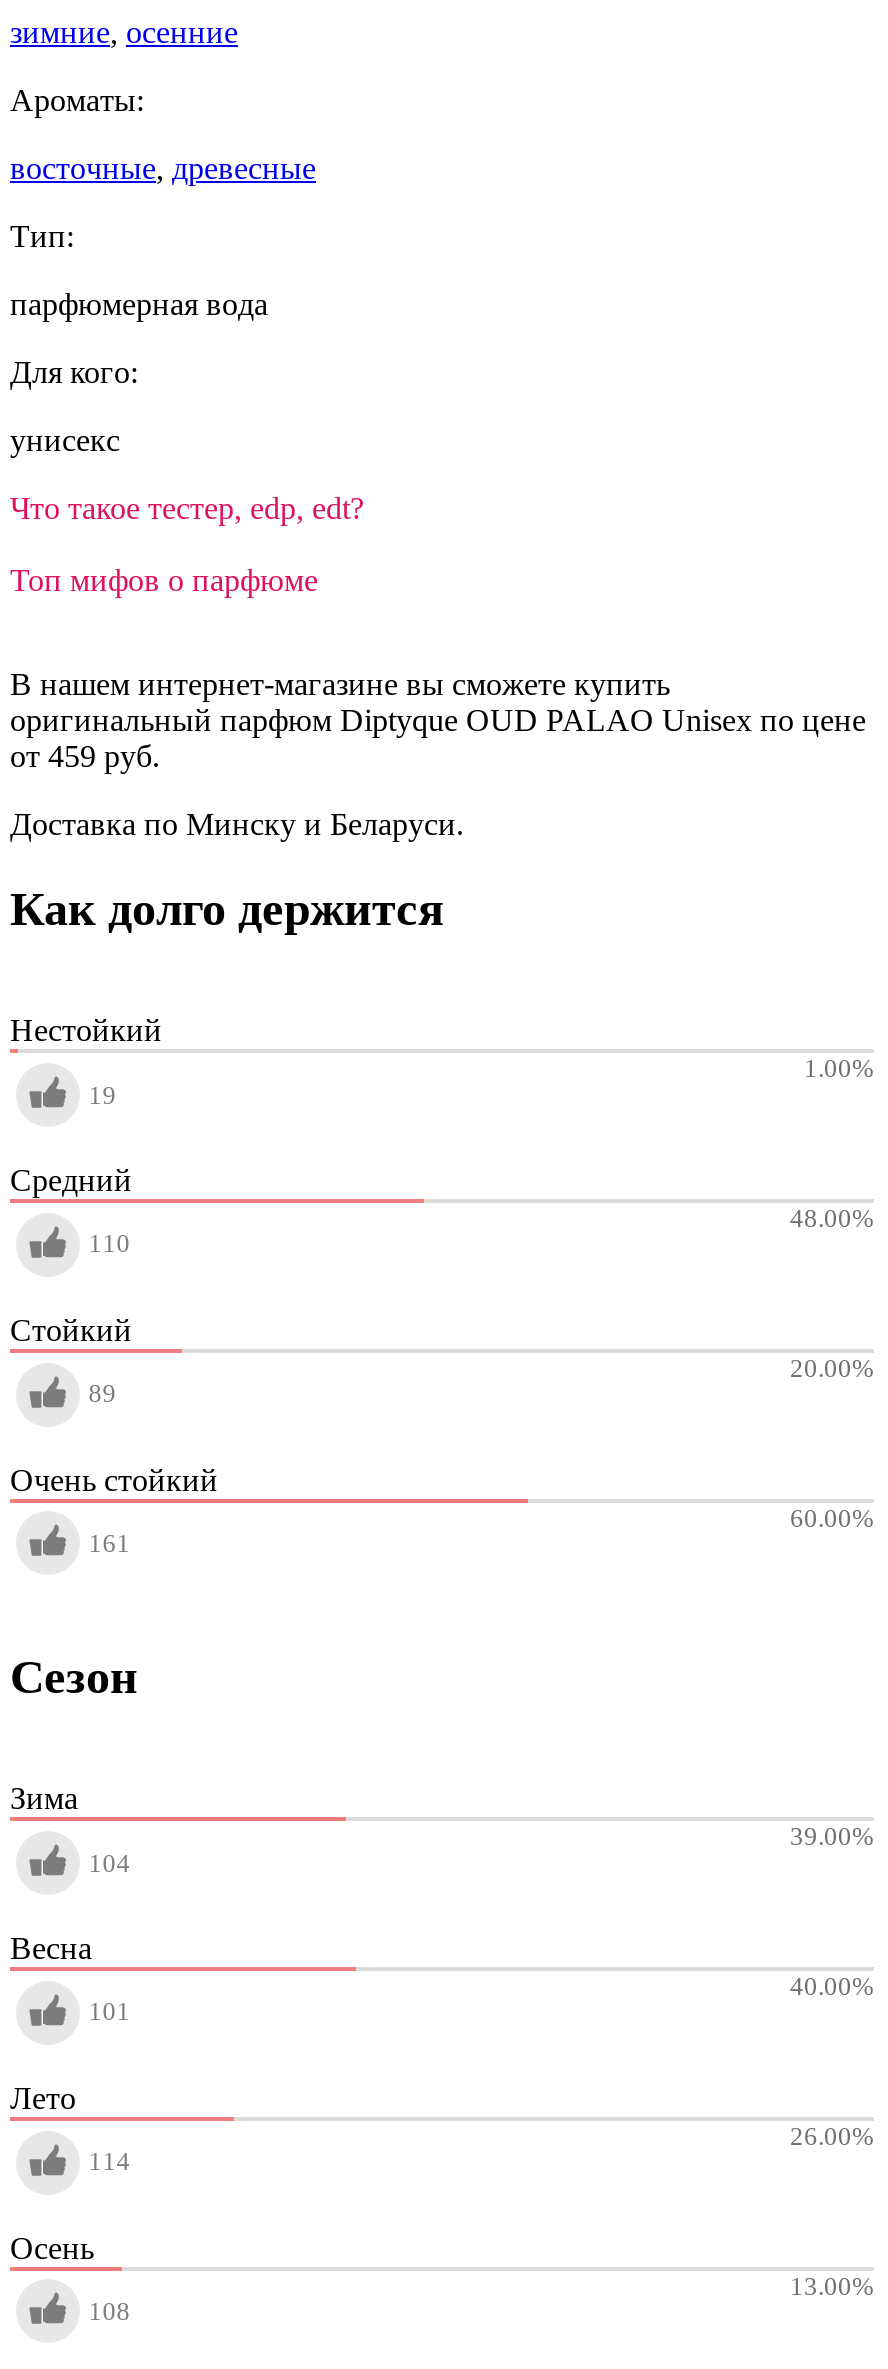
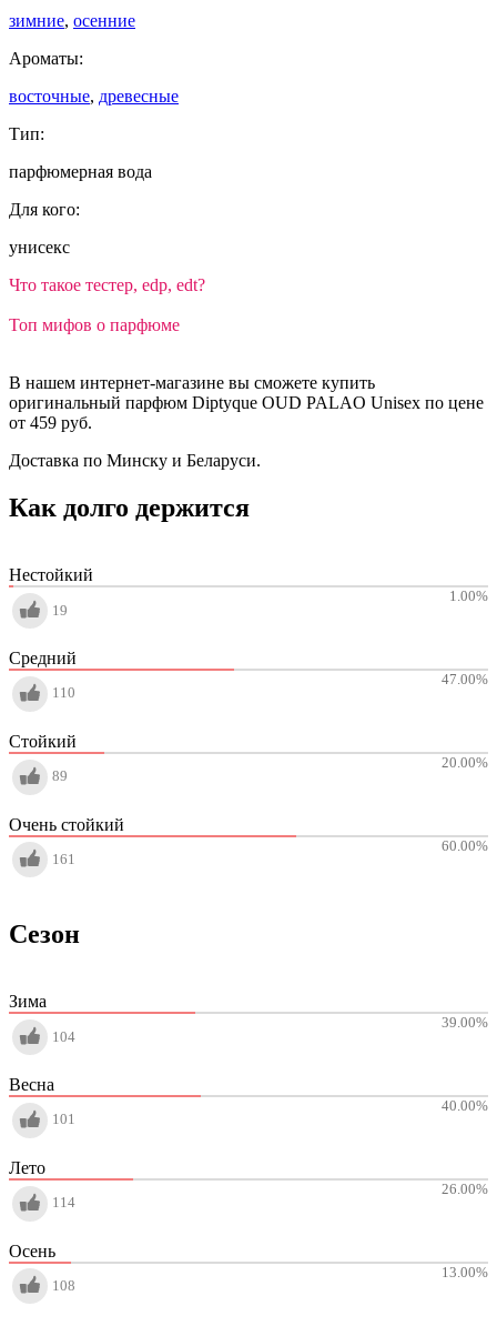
- 48.00%
+ 47.00%
